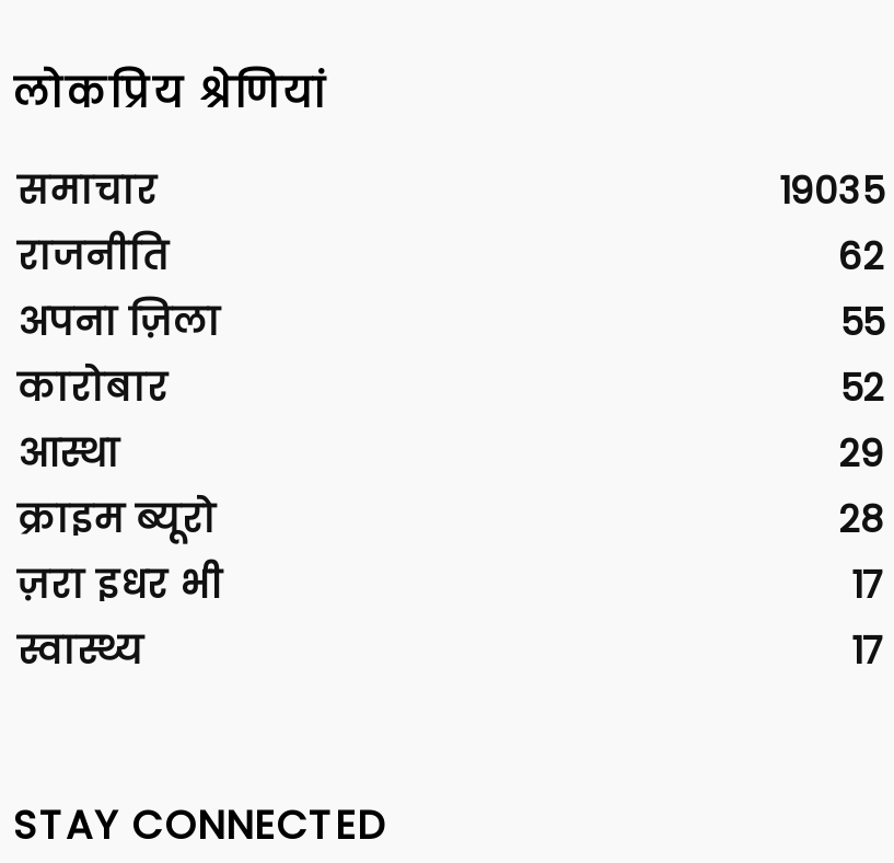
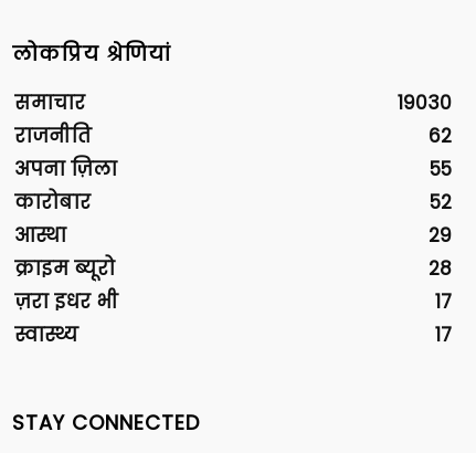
- 19035
+ 19030
